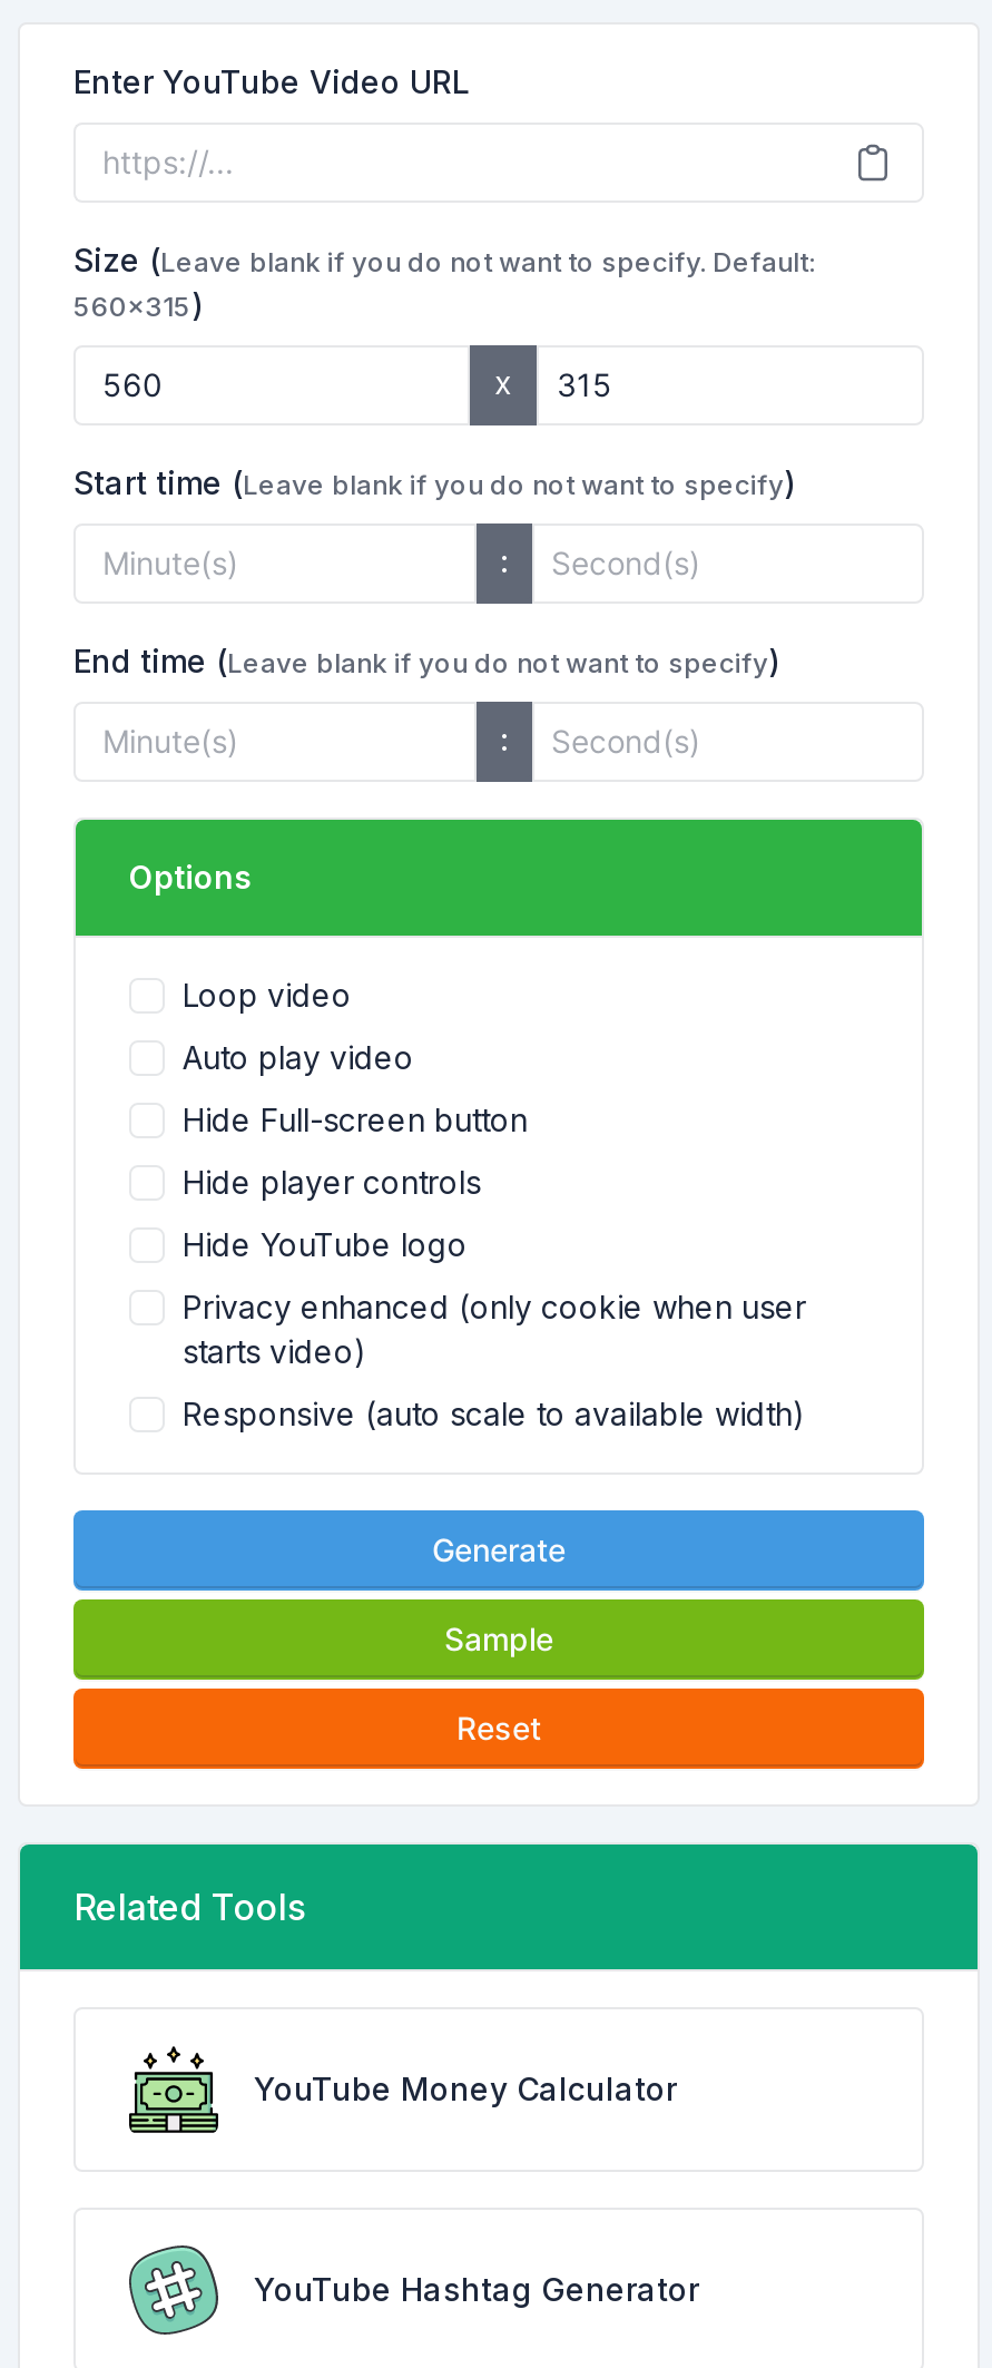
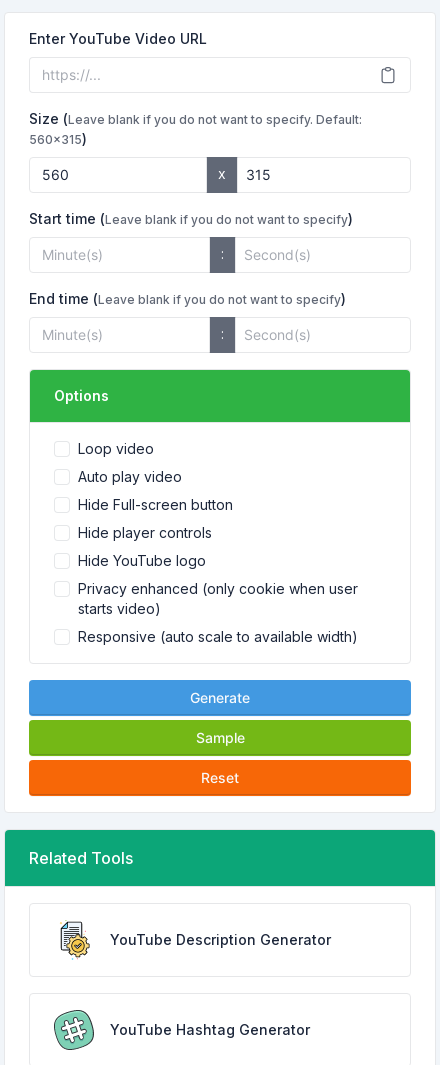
- [image]
- YouTube Money Calculator
+ [image]
+ YouTube Description Generator
